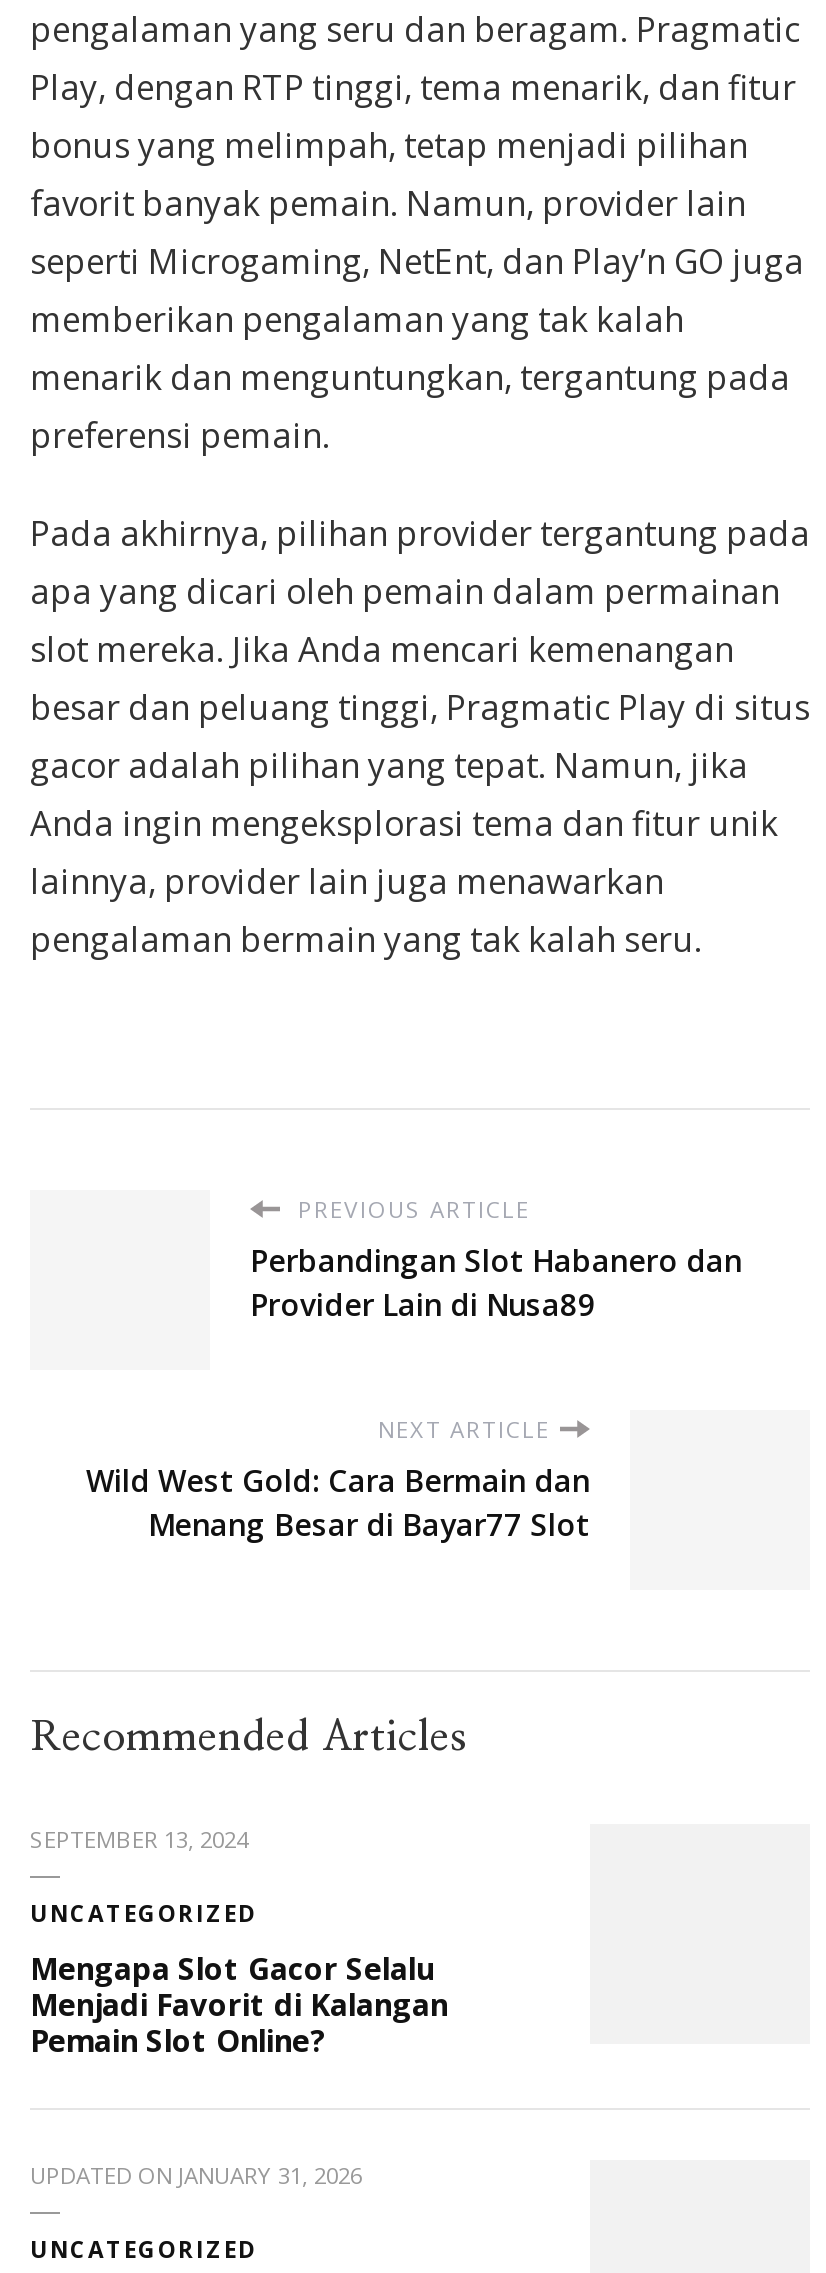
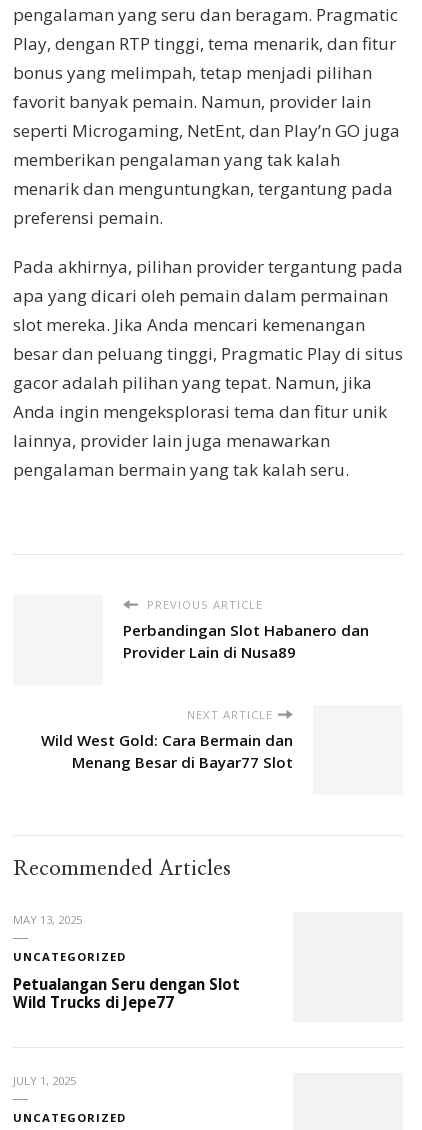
- SEPTEMBER 13, 2024
+ MAY 13, 2025

- Mengapa Slot Gacor Selalu
- Menjadi Favorit di Kalangan
- Pemain Slot Online?
+ Petualangan Seru dengan Slot
+ Wild Trucks di Jepe77

- UPDATED ON JANUARY 31, 2026
+ JULY 1, 2025
